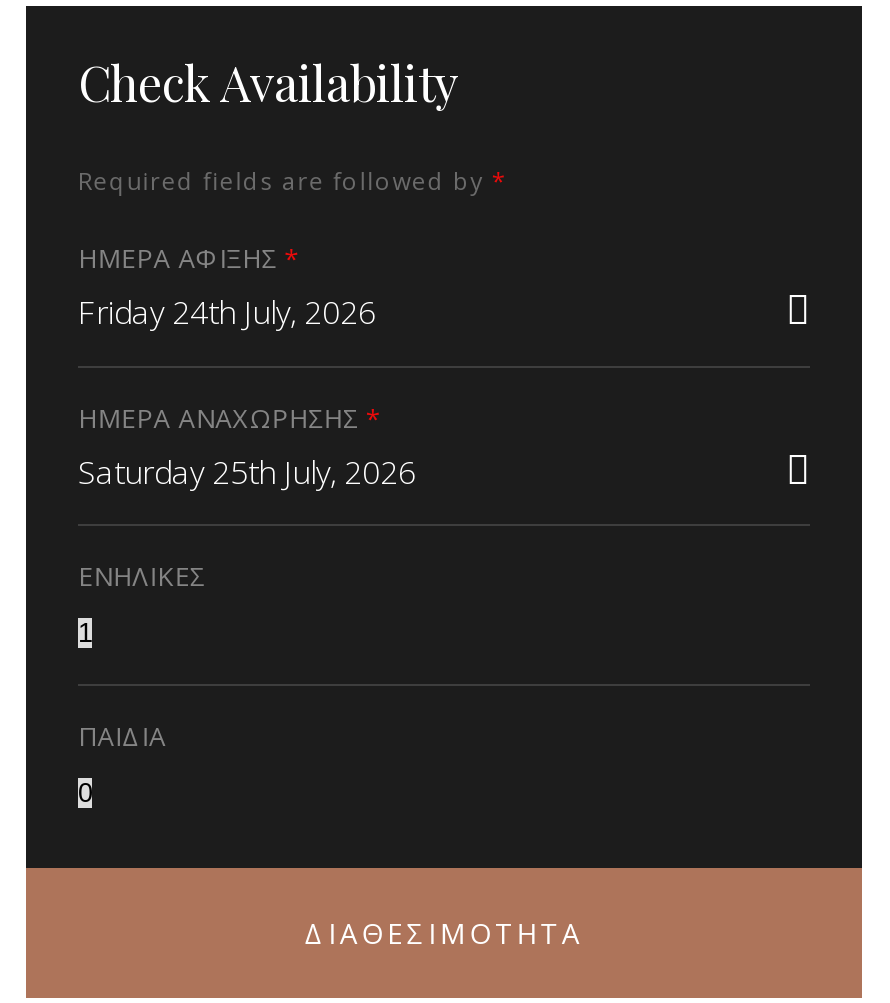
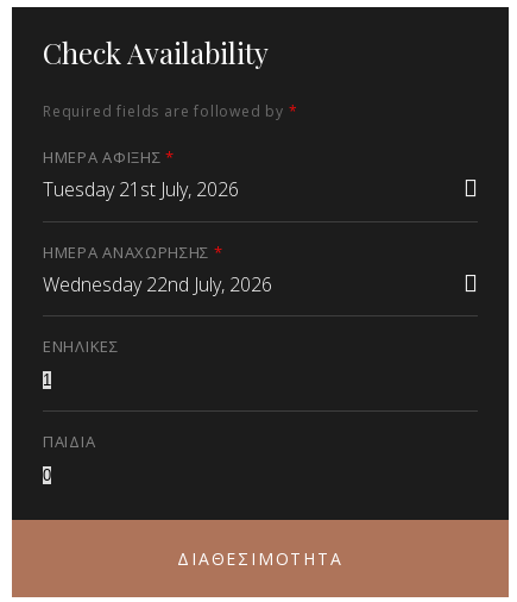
- Friday 24th July, 2026
+ Tuesday 21st July, 2026

- Saturday 25th July, 2026
+ Wednesday 22nd July, 2026
